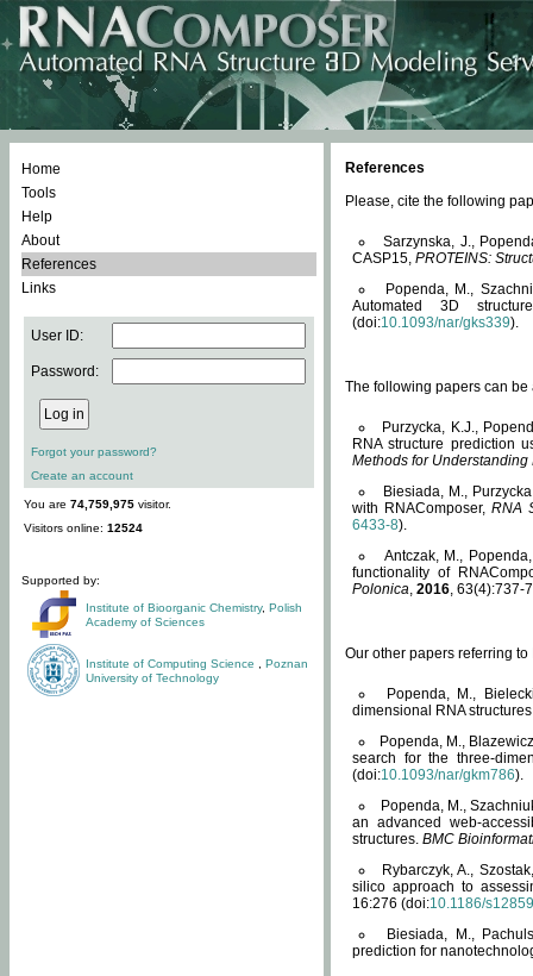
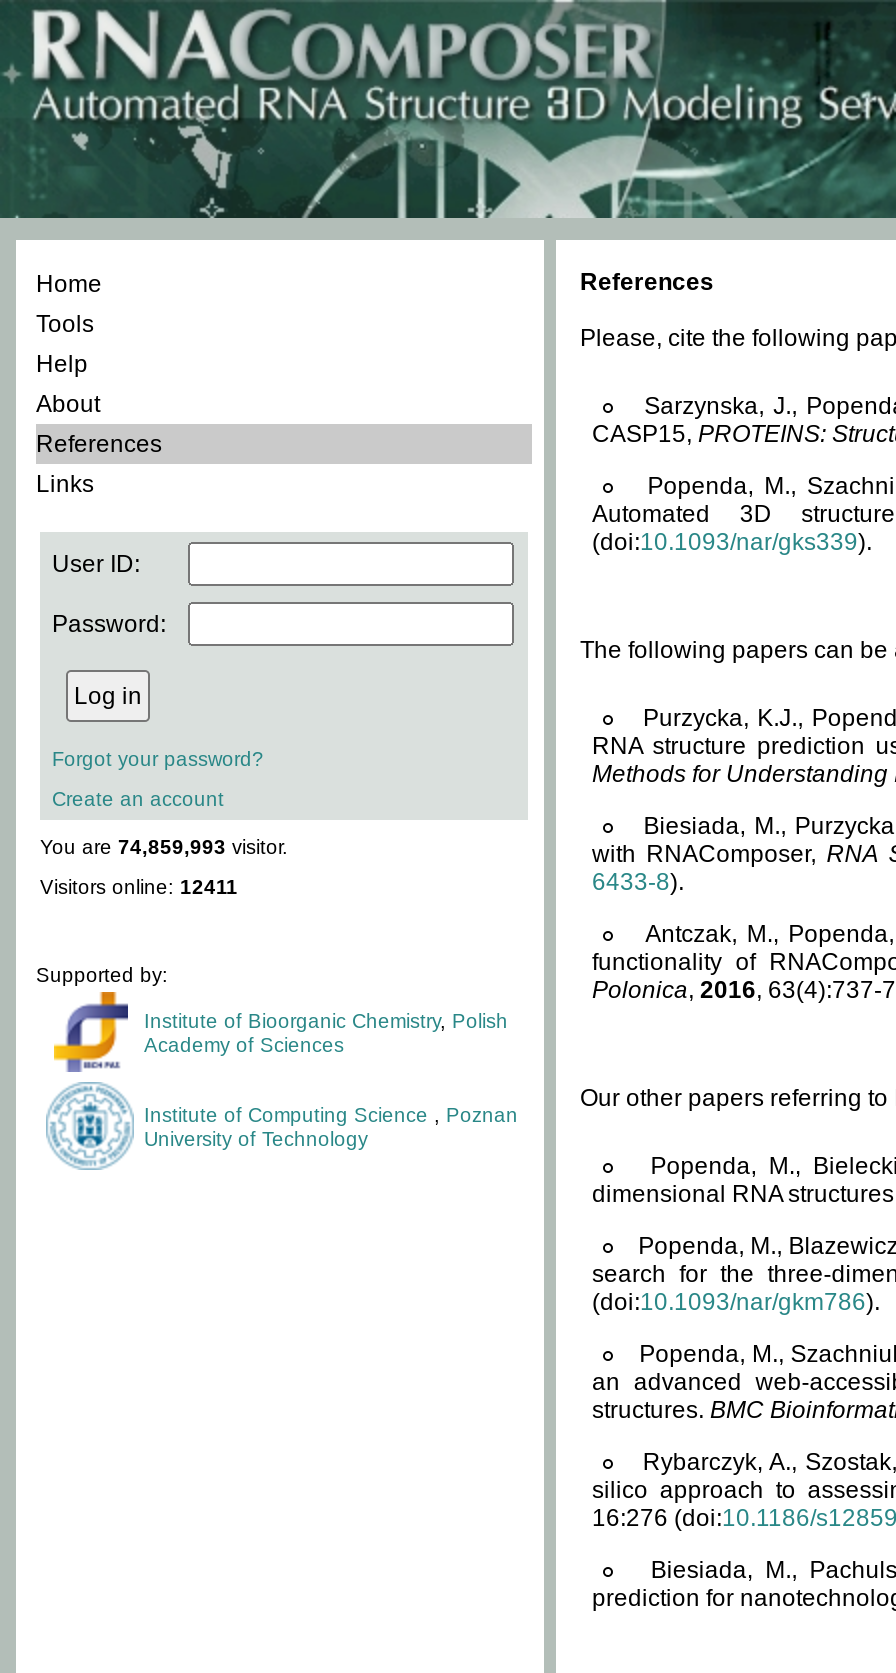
- You are 74,759,975 visitor.
+ You are 74,859,993 visitor.

- Visitors online: 12524
+ Visitors online: 12411
